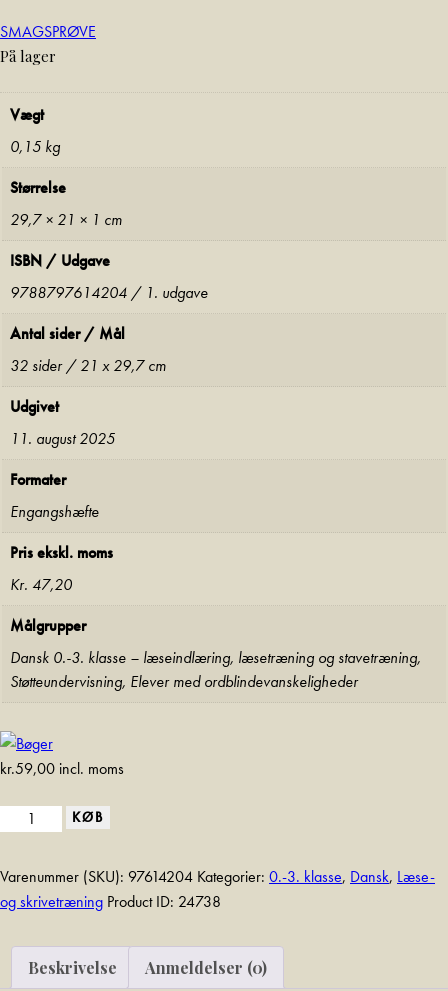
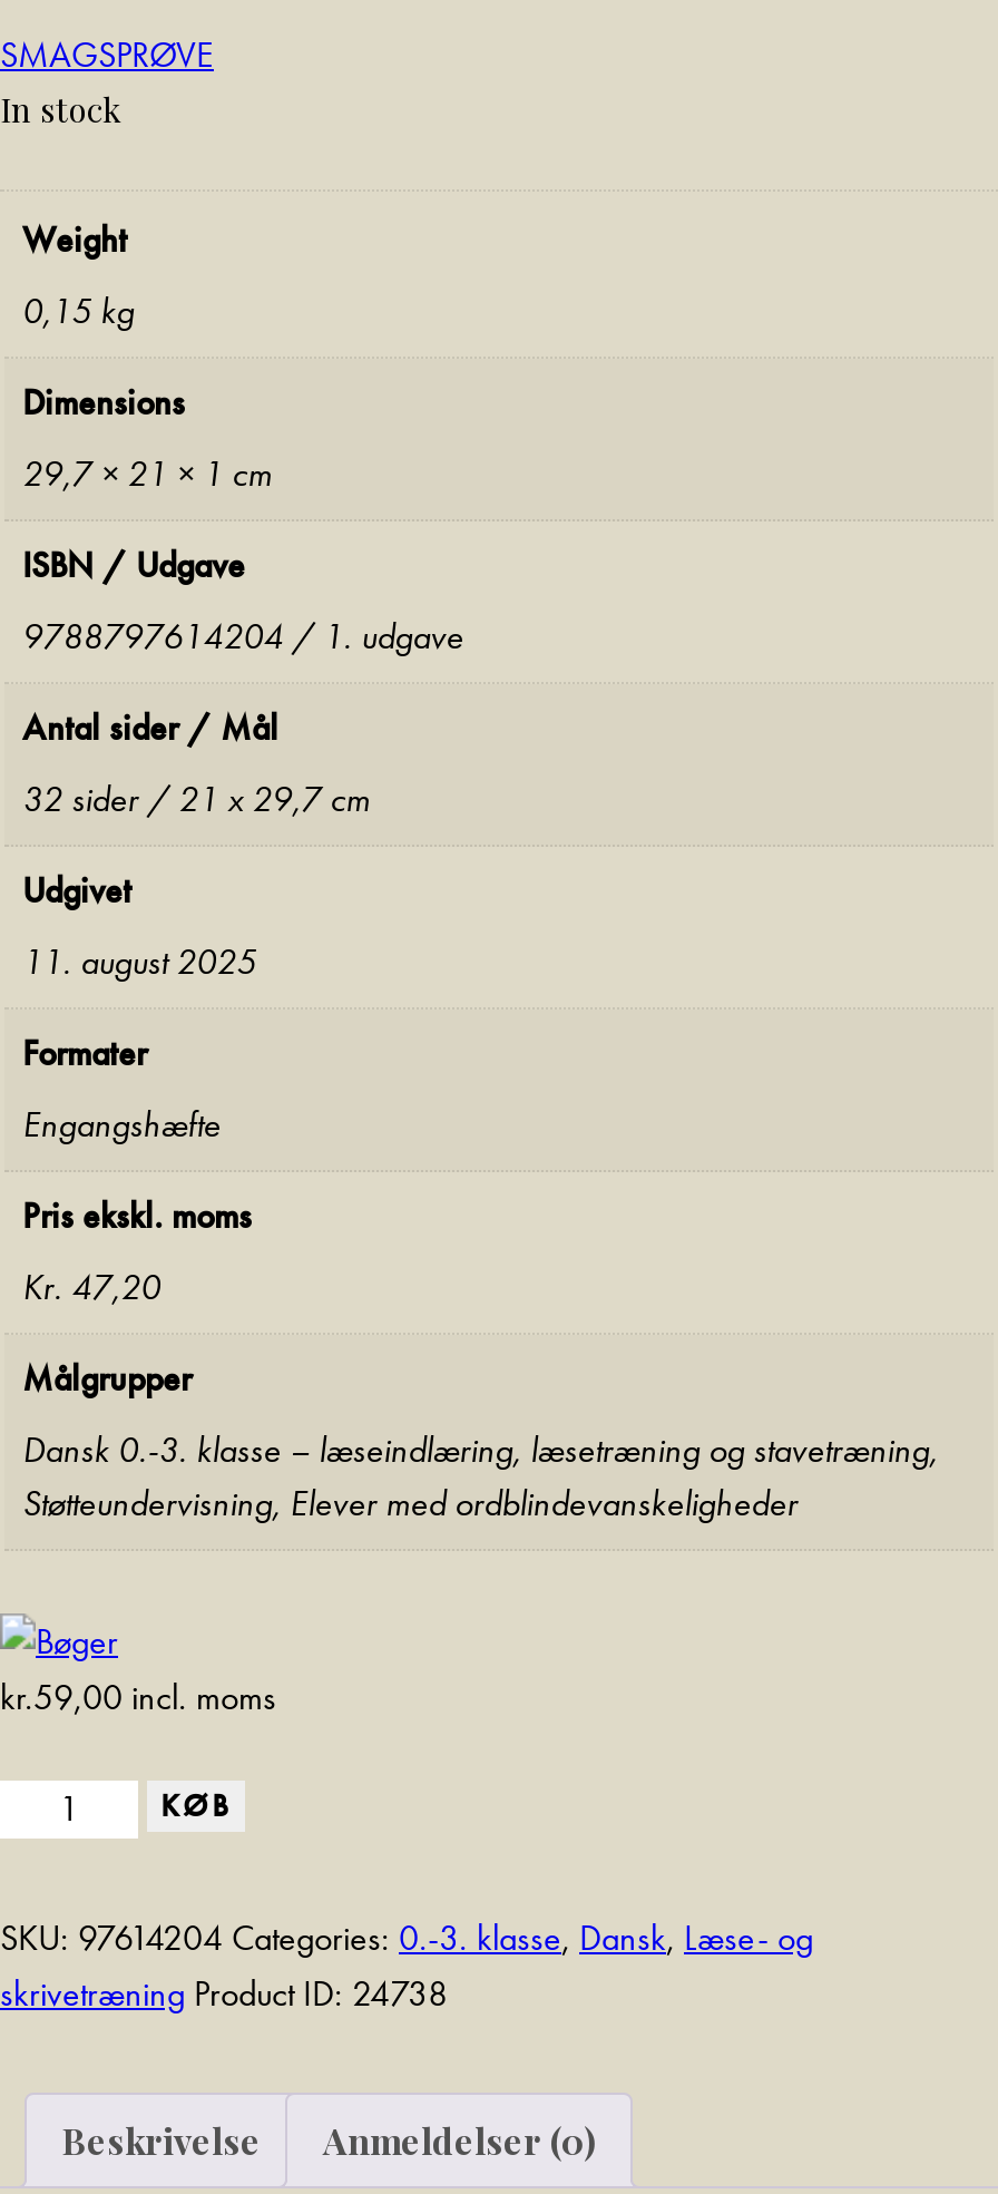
- På lager
+ In stock

- Vægt
+ Weight

- Størrelse
+ Dimensions

- Varenummer (SKU): 97614204 Kategorier: 0.-3. klasse, Dansk, Læse-
- og skrivetræning Product ID: 24738
+ SKU: 97614204 Categories: 0.-3. klasse, Dansk, Læse- og
+ skrivetræning Product ID: 24738
